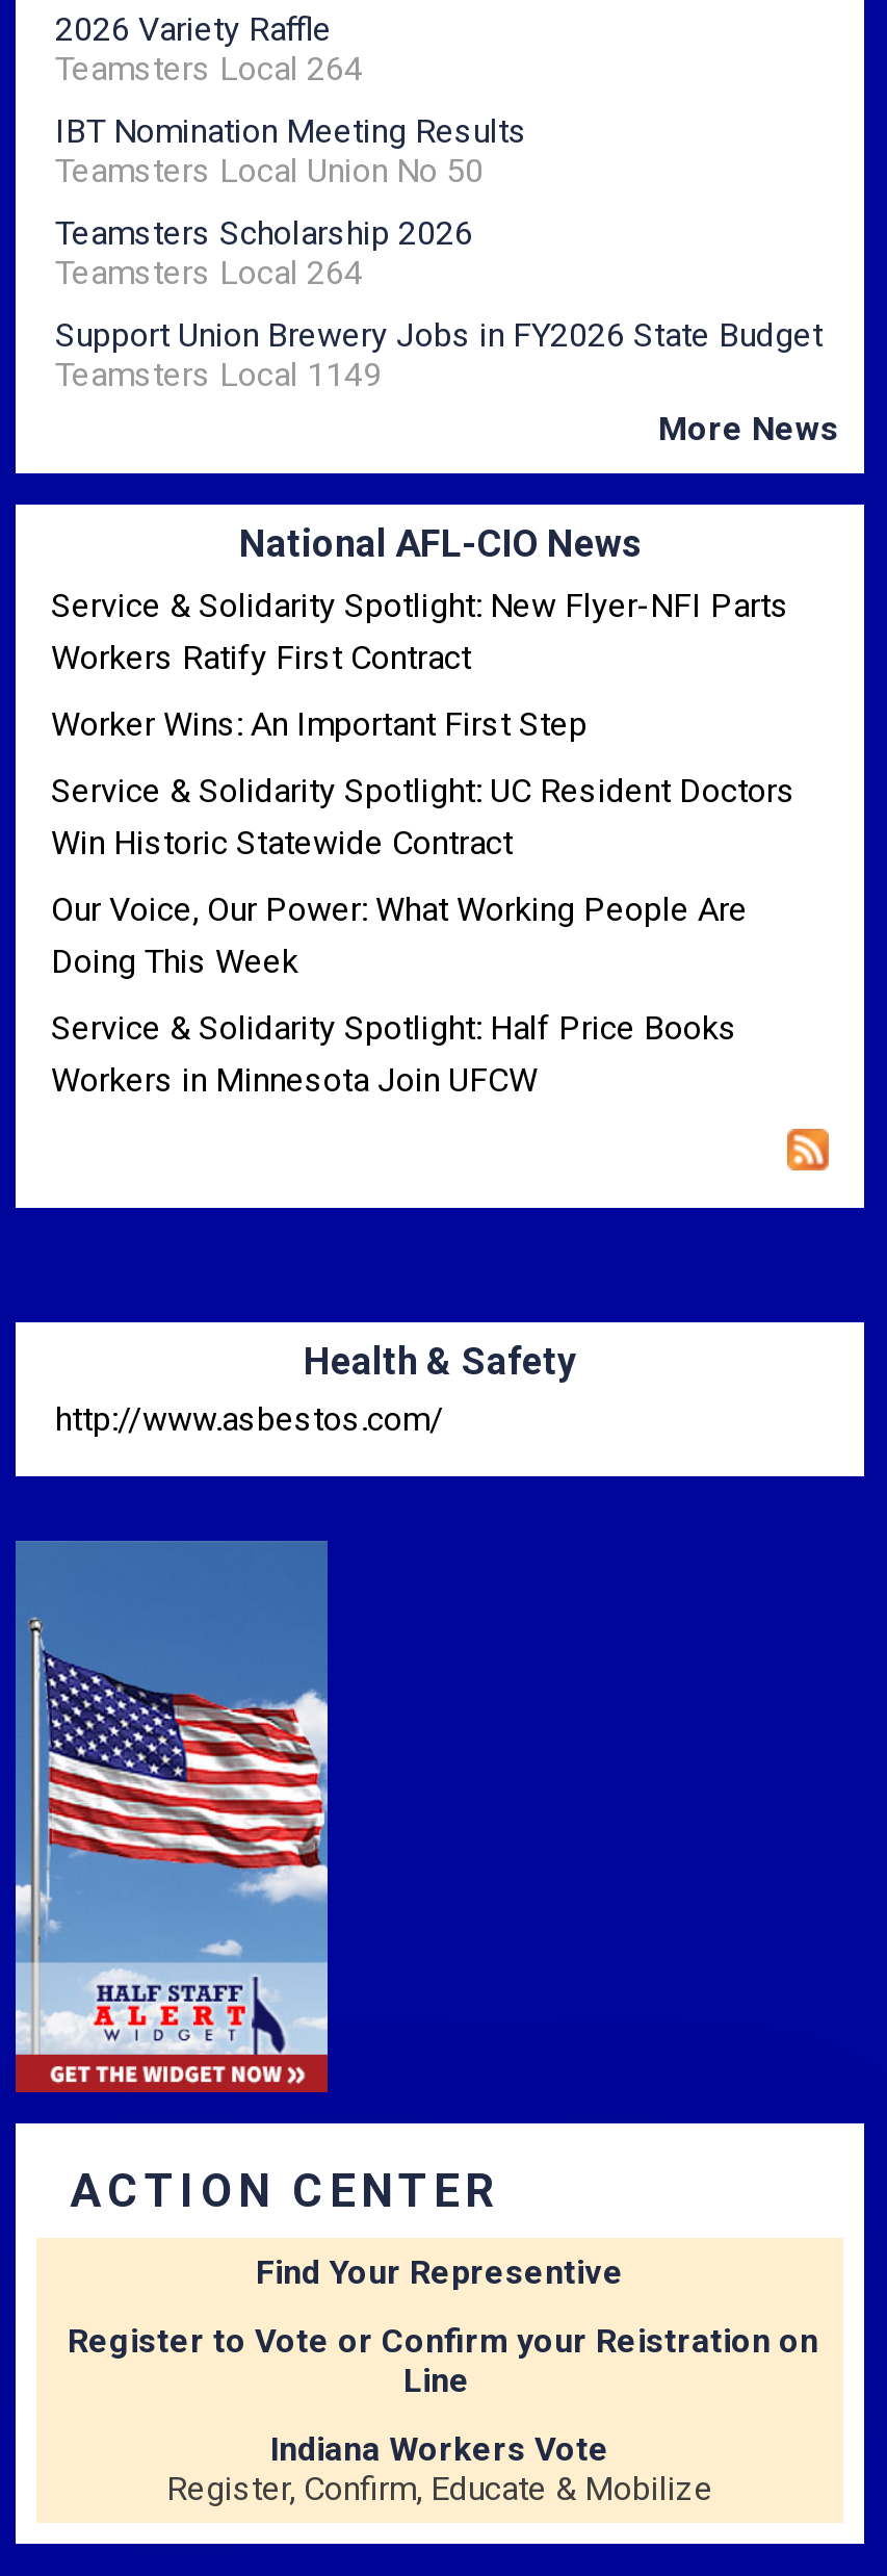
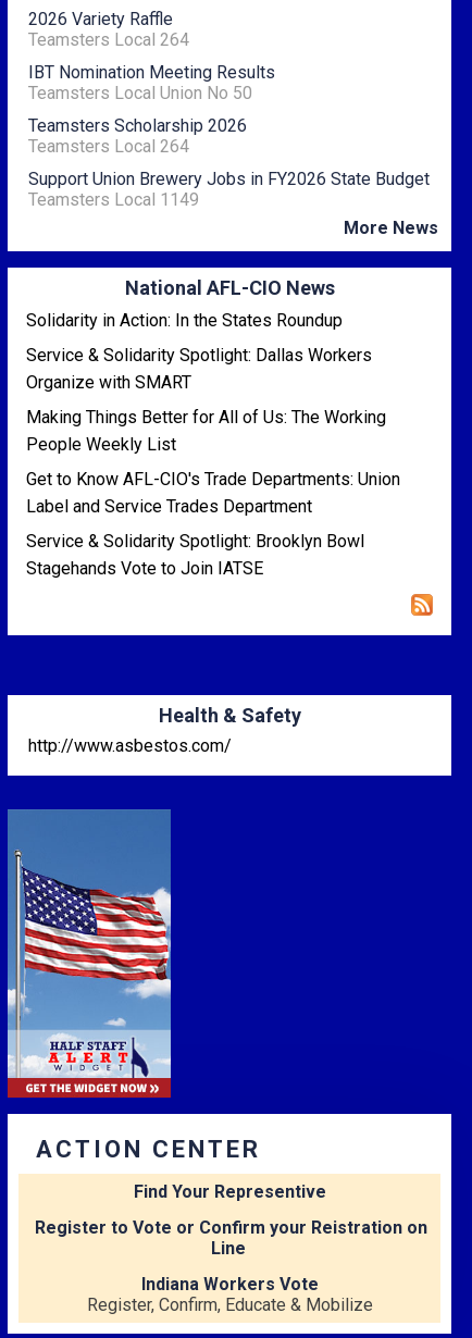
- Service & Solidarity Spotlight: New Flyer-NFI Parts
- Workers Ratify First Contract
+ Solidarity in Action: In the States Roundup

- Worker Wins: An Important First Step
+ Service & Solidarity Spotlight: Dallas Workers
+ Organize with SMART

- Service & Solidarity Spotlight: UC Resident Doctors
- Win Historic Statewide Contract
+ Making Things Better for All of Us: The Working
+ People Weekly List

- Our Voice, Our Power: What Working People Are
- Doing This Week
+ Get to Know AFL-CIO's Trade Departments: Union
+ Label and Service Trades Department

- Service & Solidarity Spotlight: Half Price Books
- Workers in Minnesota Join UFCW
+ Service & Solidarity Spotlight: Brooklyn Bowl
+ Stagehands Vote to Join IATSE
